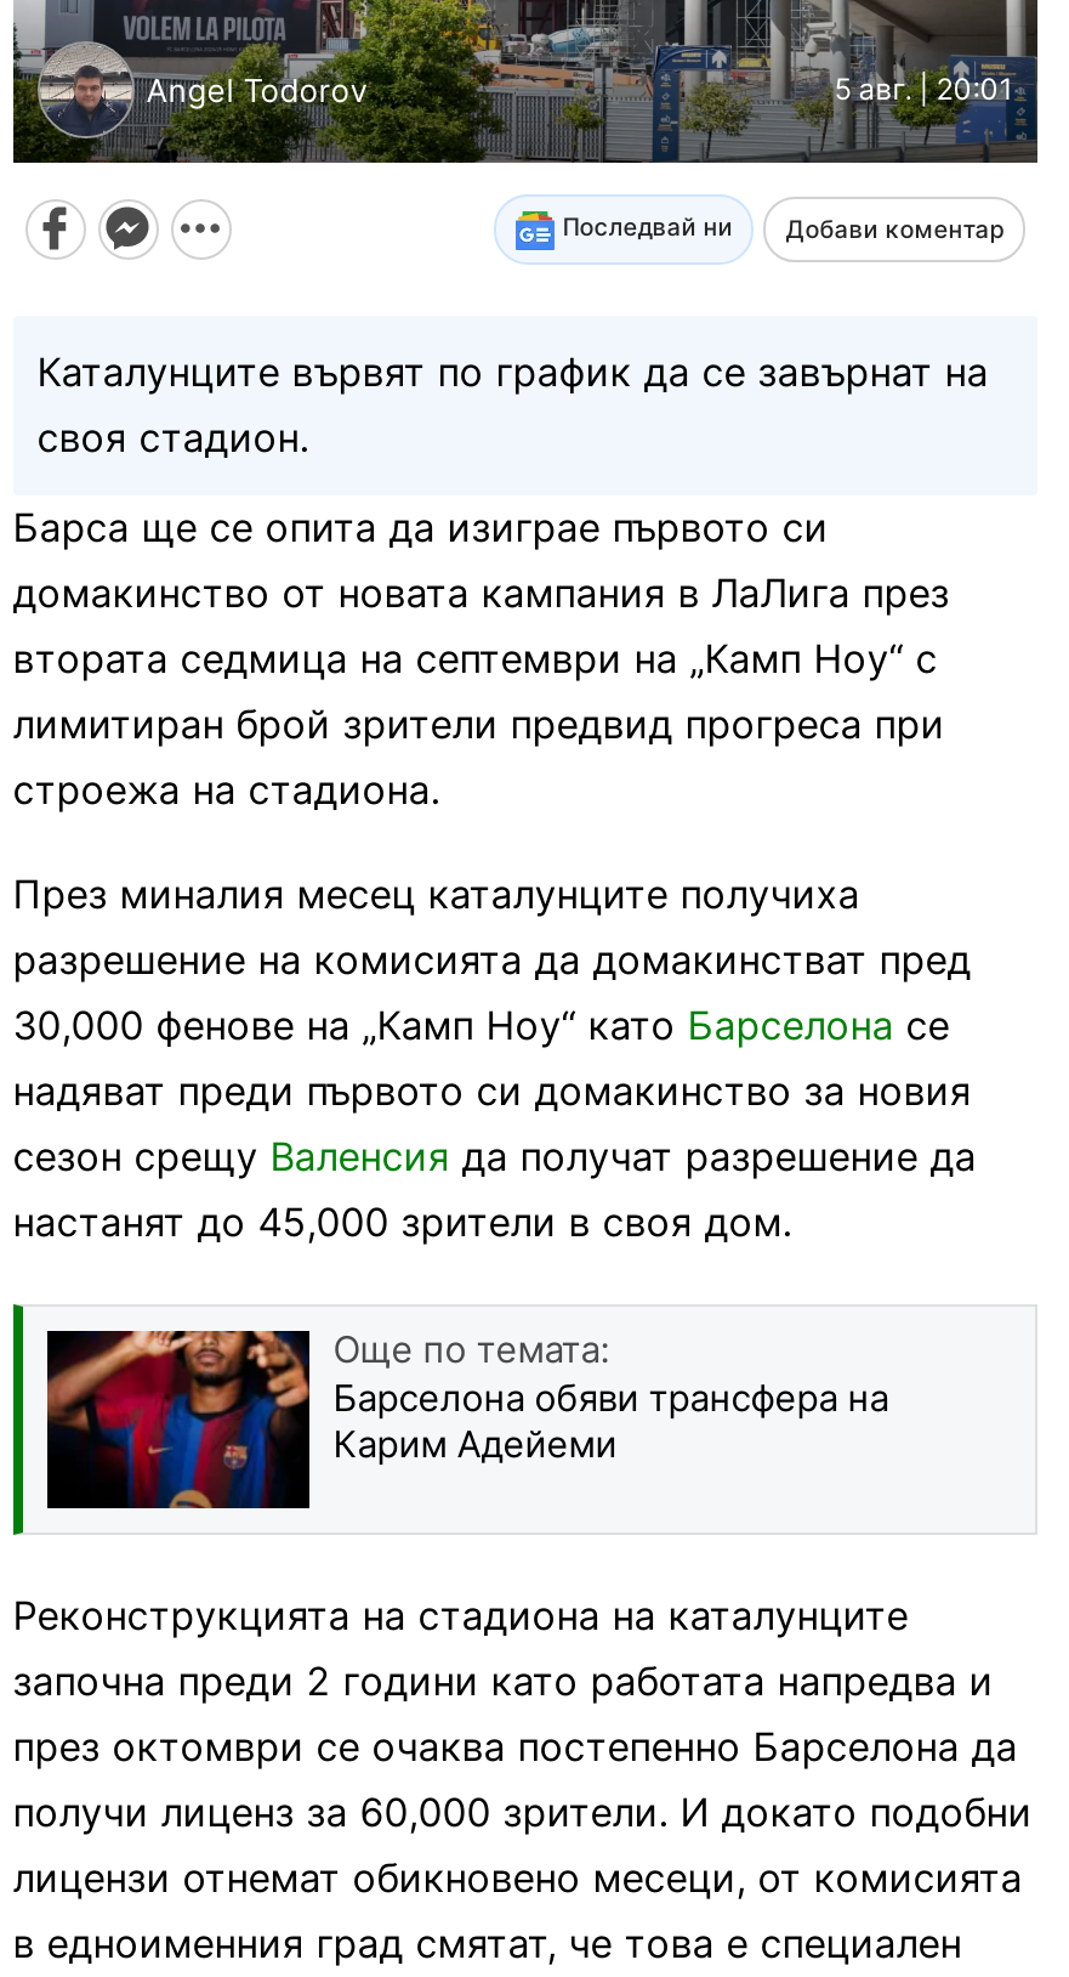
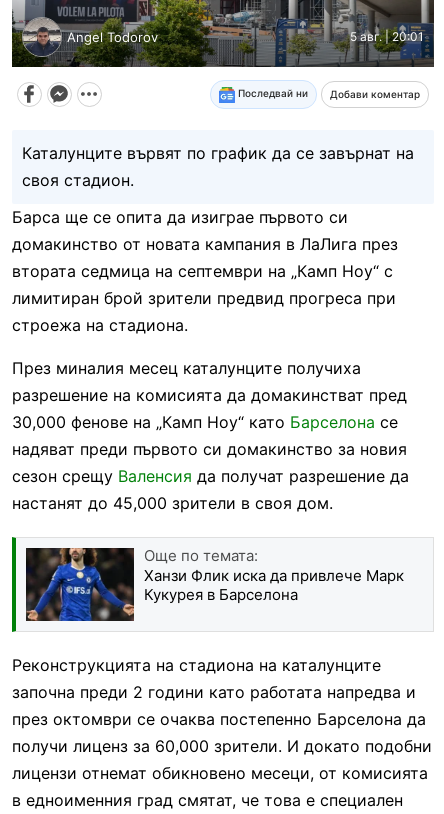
- [image]
- Барселона обяви трансфера на
- Карим Адейеми
+ [image]
+ Ханзи Флик иска да привлече Марк
+ Кукурея в Барселона
